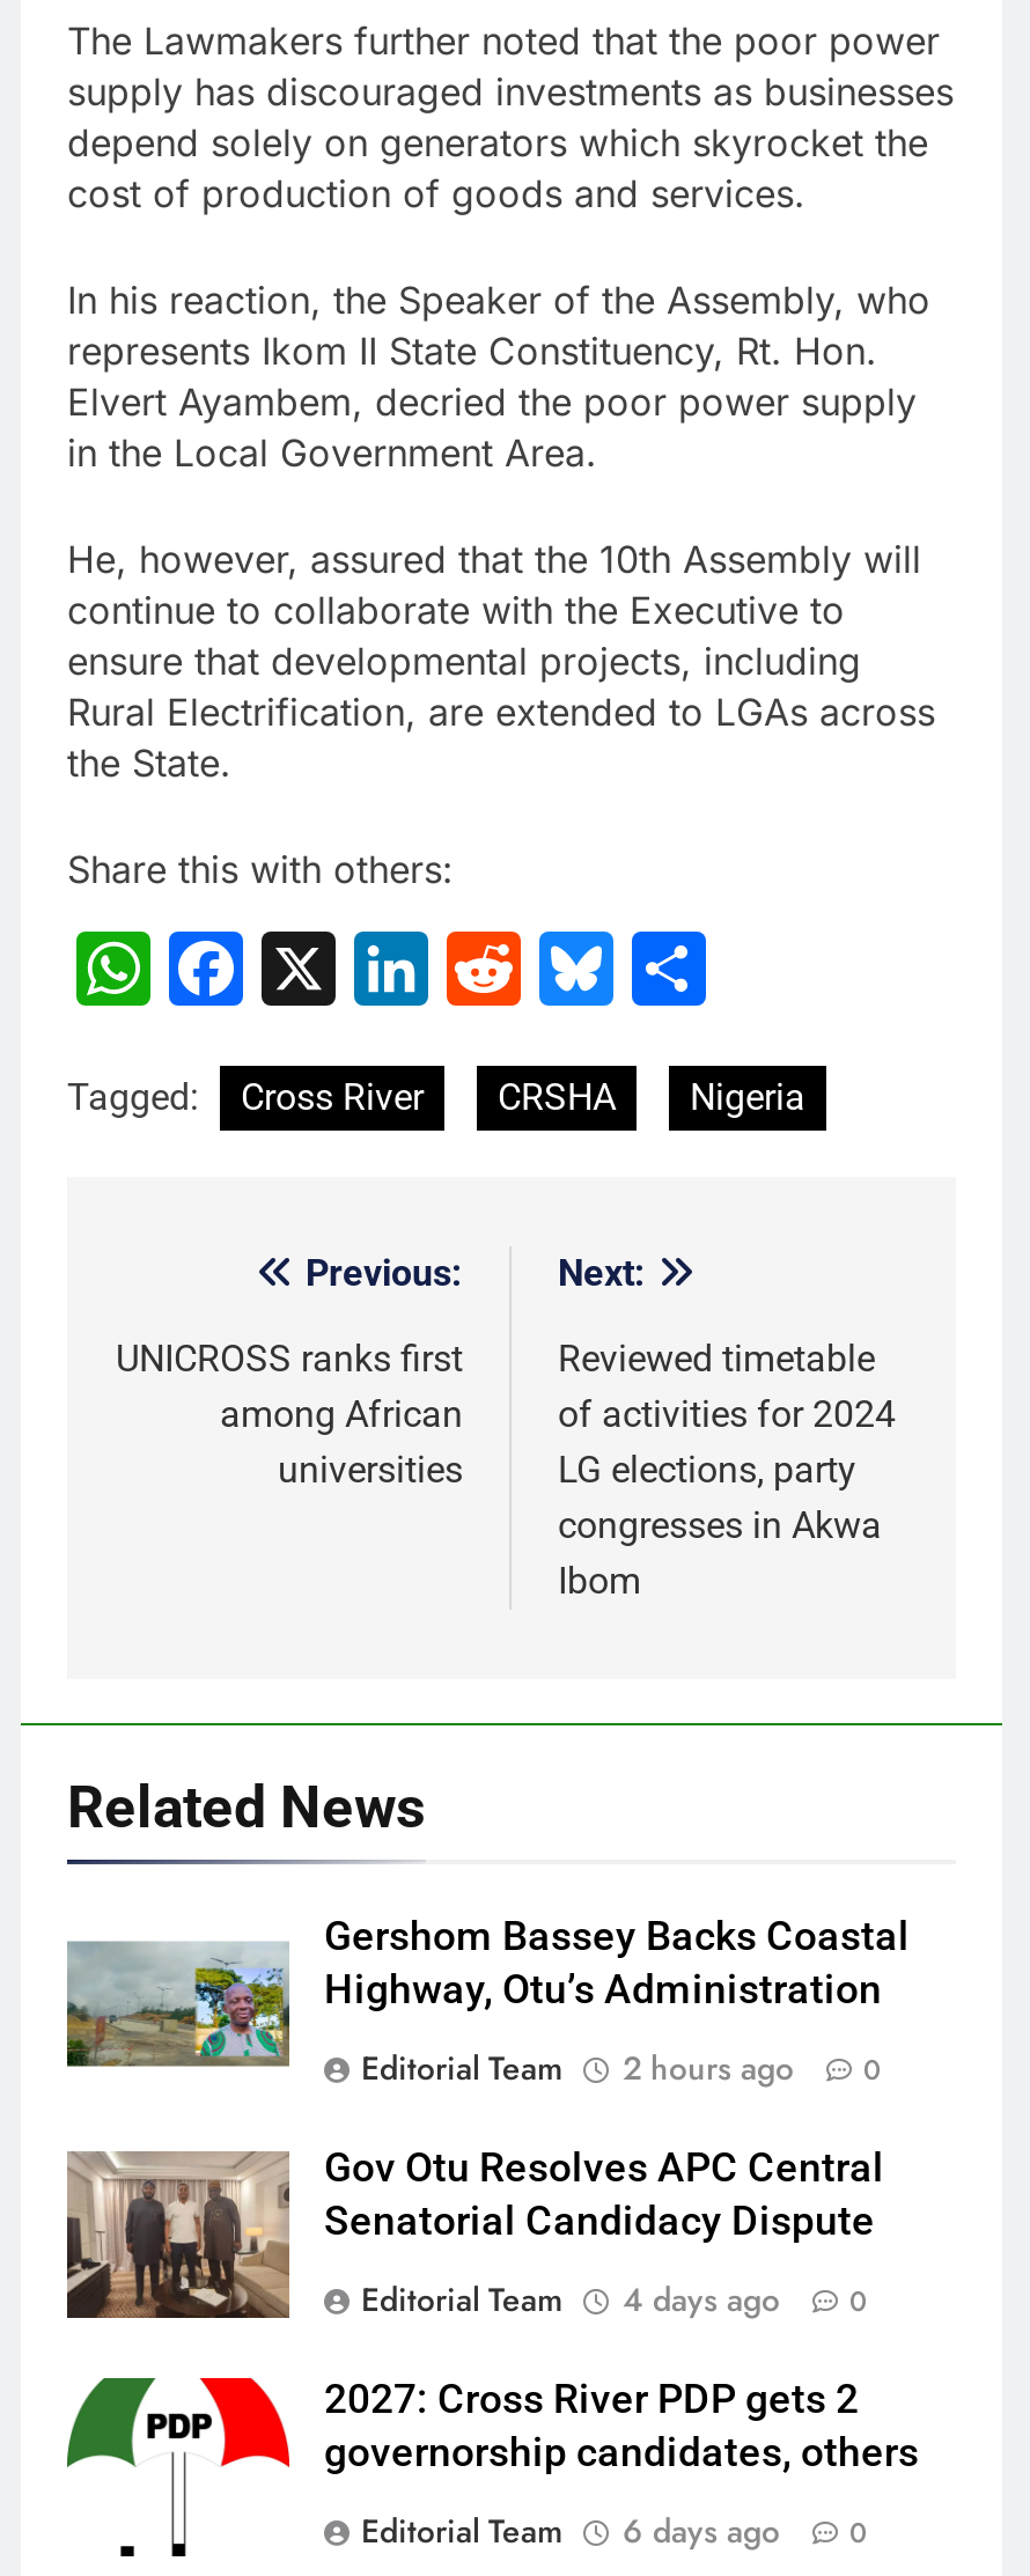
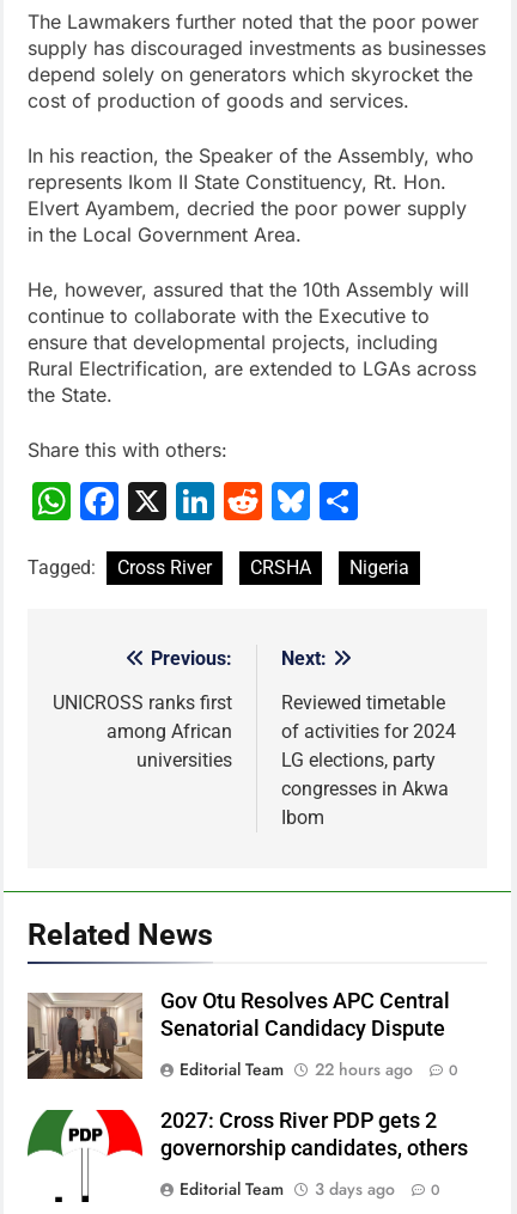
- [image]
- Gershom Bassey Backs Coastal
- Highway, Otu’s Administration
- Editorial Team
- 2 hours ago
- 0

- Editorial Team 4 days ago 0
+ Editorial Team 22 hours ago 0

- Editorial Team 6 days ago 0
+ Editorial Team 3 days ago 0
